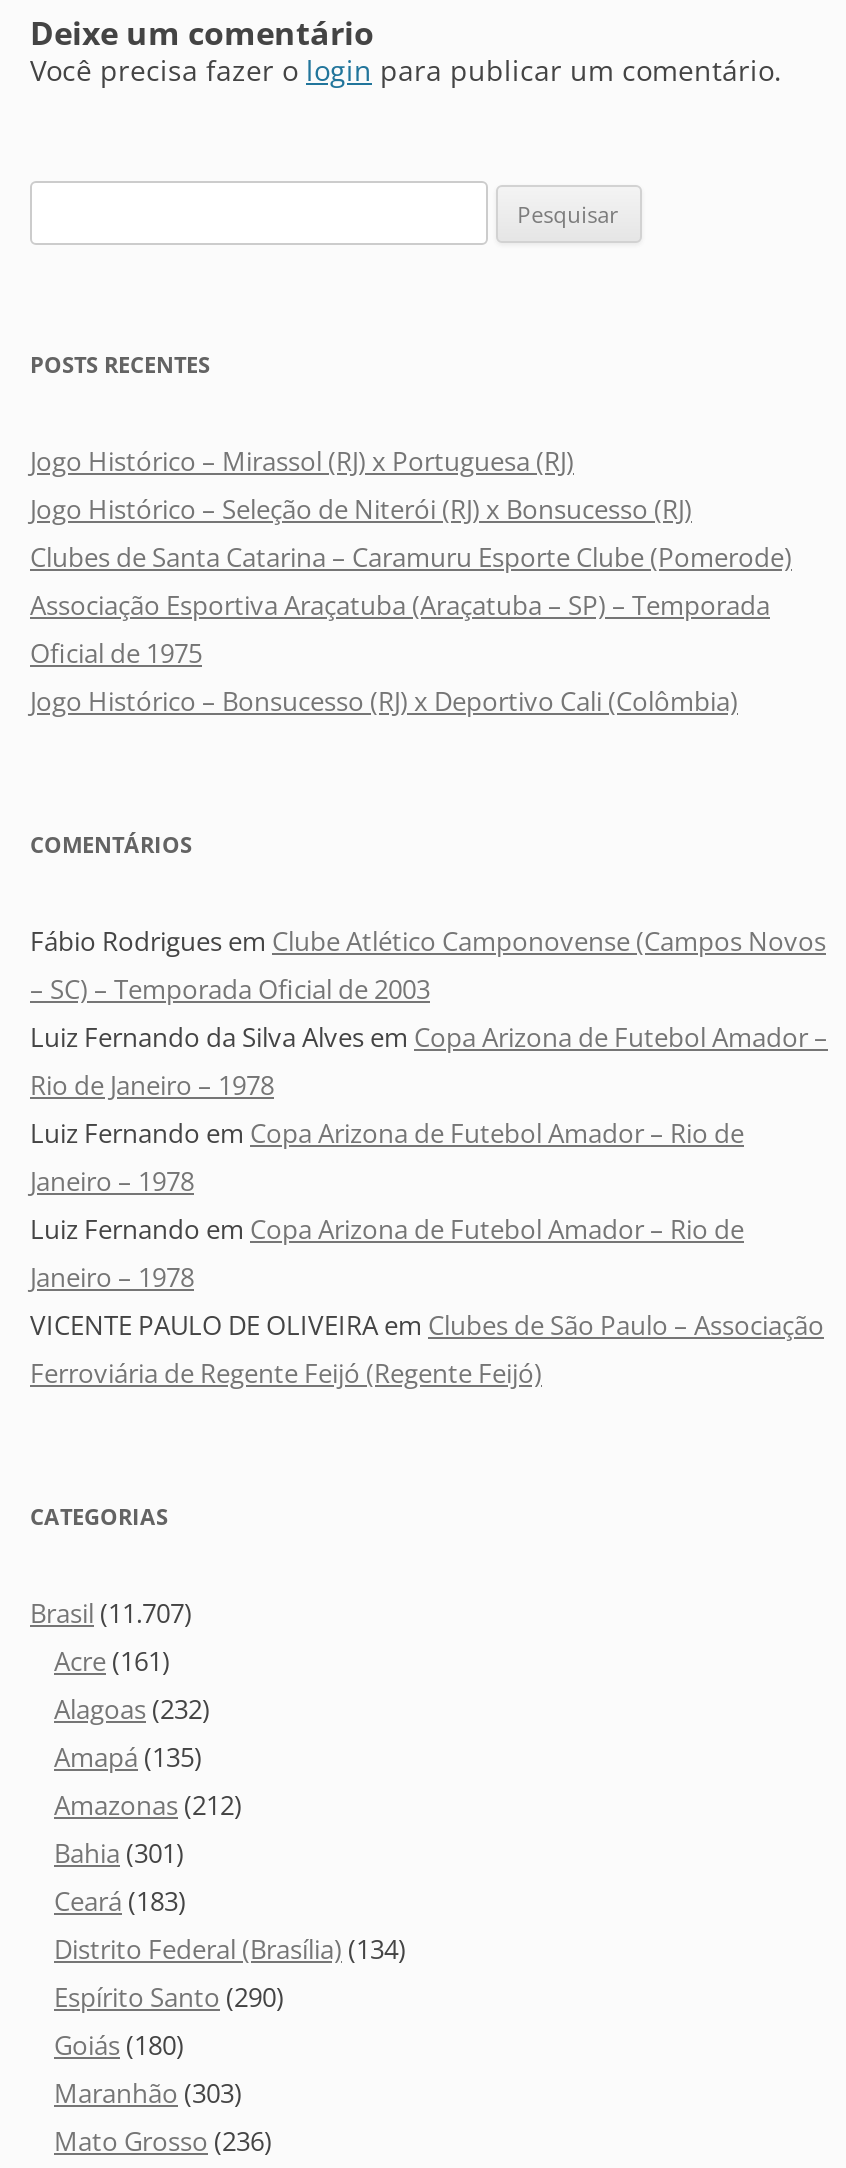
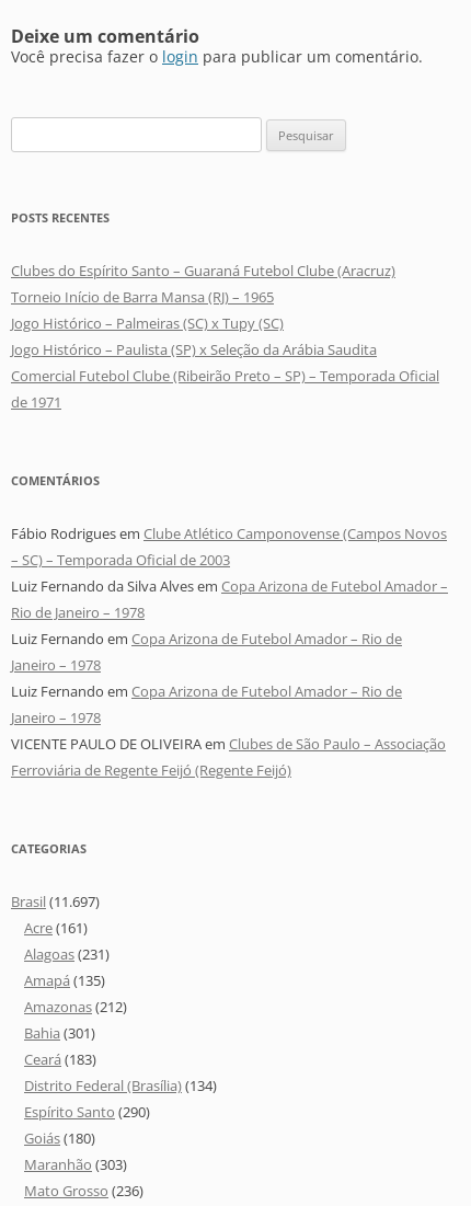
- Jogo Histórico – Mirassol (RJ) x Portuguesa (RJ)
- Jogo Histórico – Seleção de Niterói (RJ) x Bonsucesso (RJ)
- Clubes de Santa Catarina – Caramuru Esporte Clube (Pomerode)
- Associação Esportiva Araçatuba (Araçatuba – SP) – Temporada
- Oficial de 1975
- Jogo Histórico – Bonsucesso (RJ) x Deportivo Cali (Colômbia)
+ Clubes do Espírito Santo – Guaraná Futebol Clube (Aracruz)
+ Torneio Início de Barra Mansa (RJ) – 1965
+ Jogo Histórico – Palmeiras (SC) x Tupy (SC)
+ Jogo Histórico – Paulista (SP) x Seleção da Arábia Saudita
+ Comercial Futebol Clube (Ribeirão Preto – SP) – Temporada Oficial
+ de 1971

- Brasil (11.707)
+ Brasil (11.697)

- Alagoas (232)
+ Alagoas (231)
